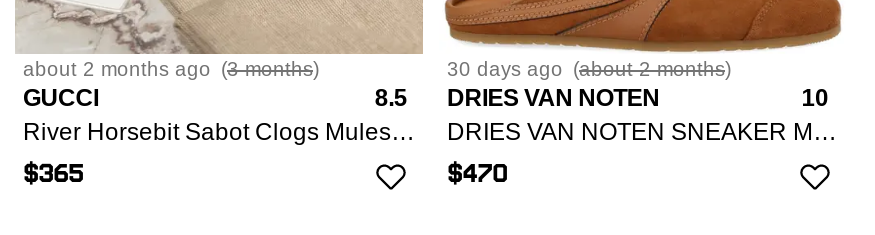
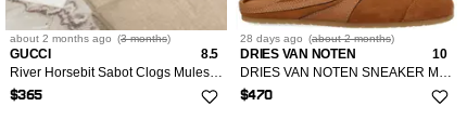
- 30 days ago (about 2 months)
+ 28 days ago (about 2 months)
